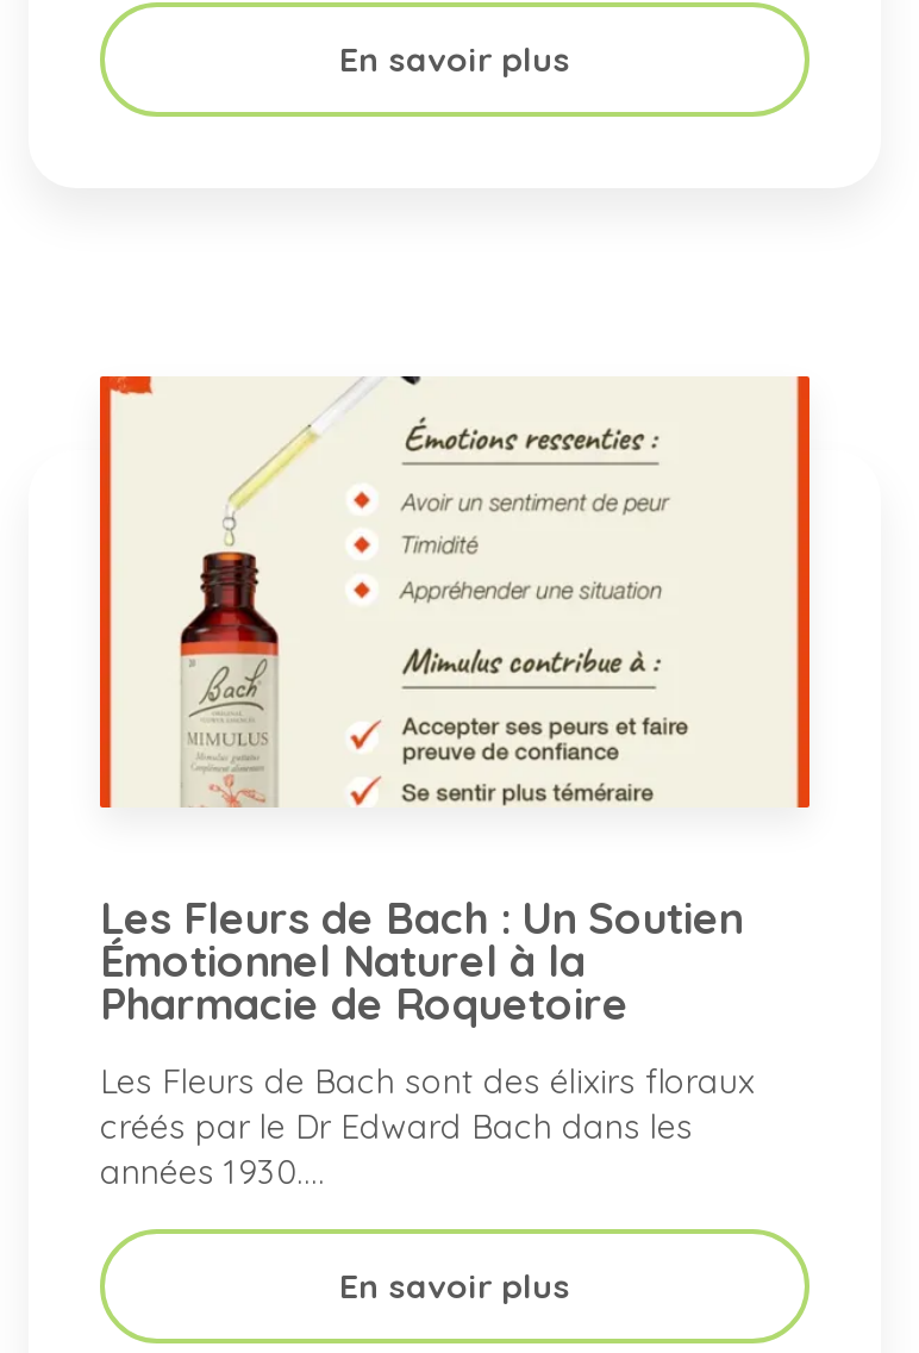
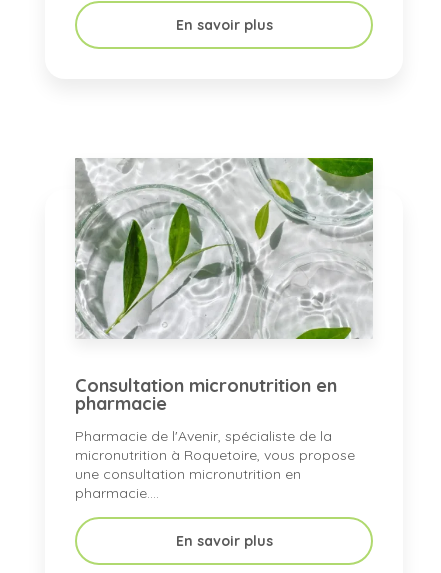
- [image]
- Les Fleurs de Bach : Un Soutien
- Émotionnel Naturel à la
- Pharmacie de Roquetoire
+ [image]
+ Consultation micronutrition en
+ pharmacie

- Les Fleurs de Bach sont des élixirs floraux
- créés par le Dr Edward Bach dans les
- années 1930....
+ Pharmacie de l'Avenir, spécialiste de la
+ micronutrition à Roquetoire, vous propose
+ une consultation micronutrition en
+ pharmacie....
